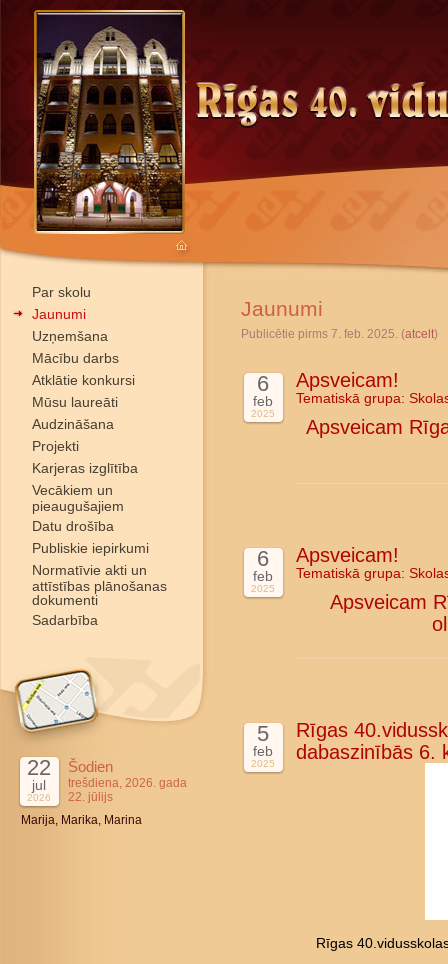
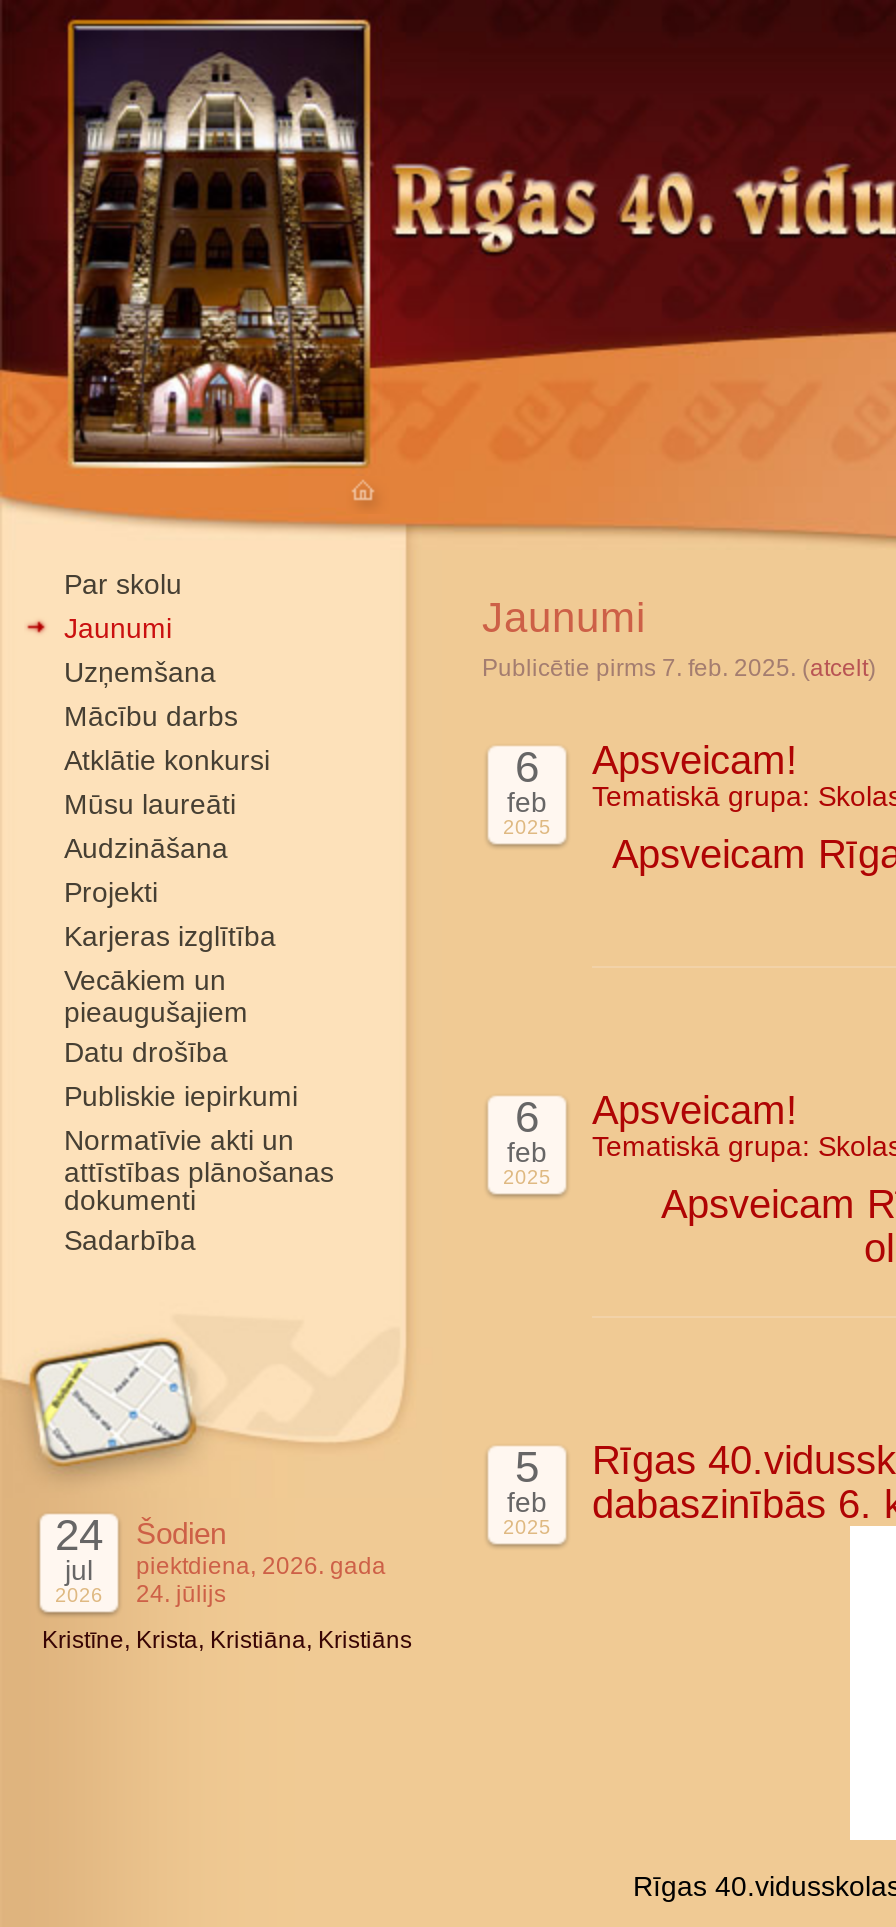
- 22 Šodien
+ 24 Šodien

- trešdiena, 2026. gada
- 22. jūlijs
+ piektdiena, 2026. gada
+ 24. jūlijs

- Marija, Marika, Marina
+ Kristīne, Krista, Kristiāna, Kristiāns
